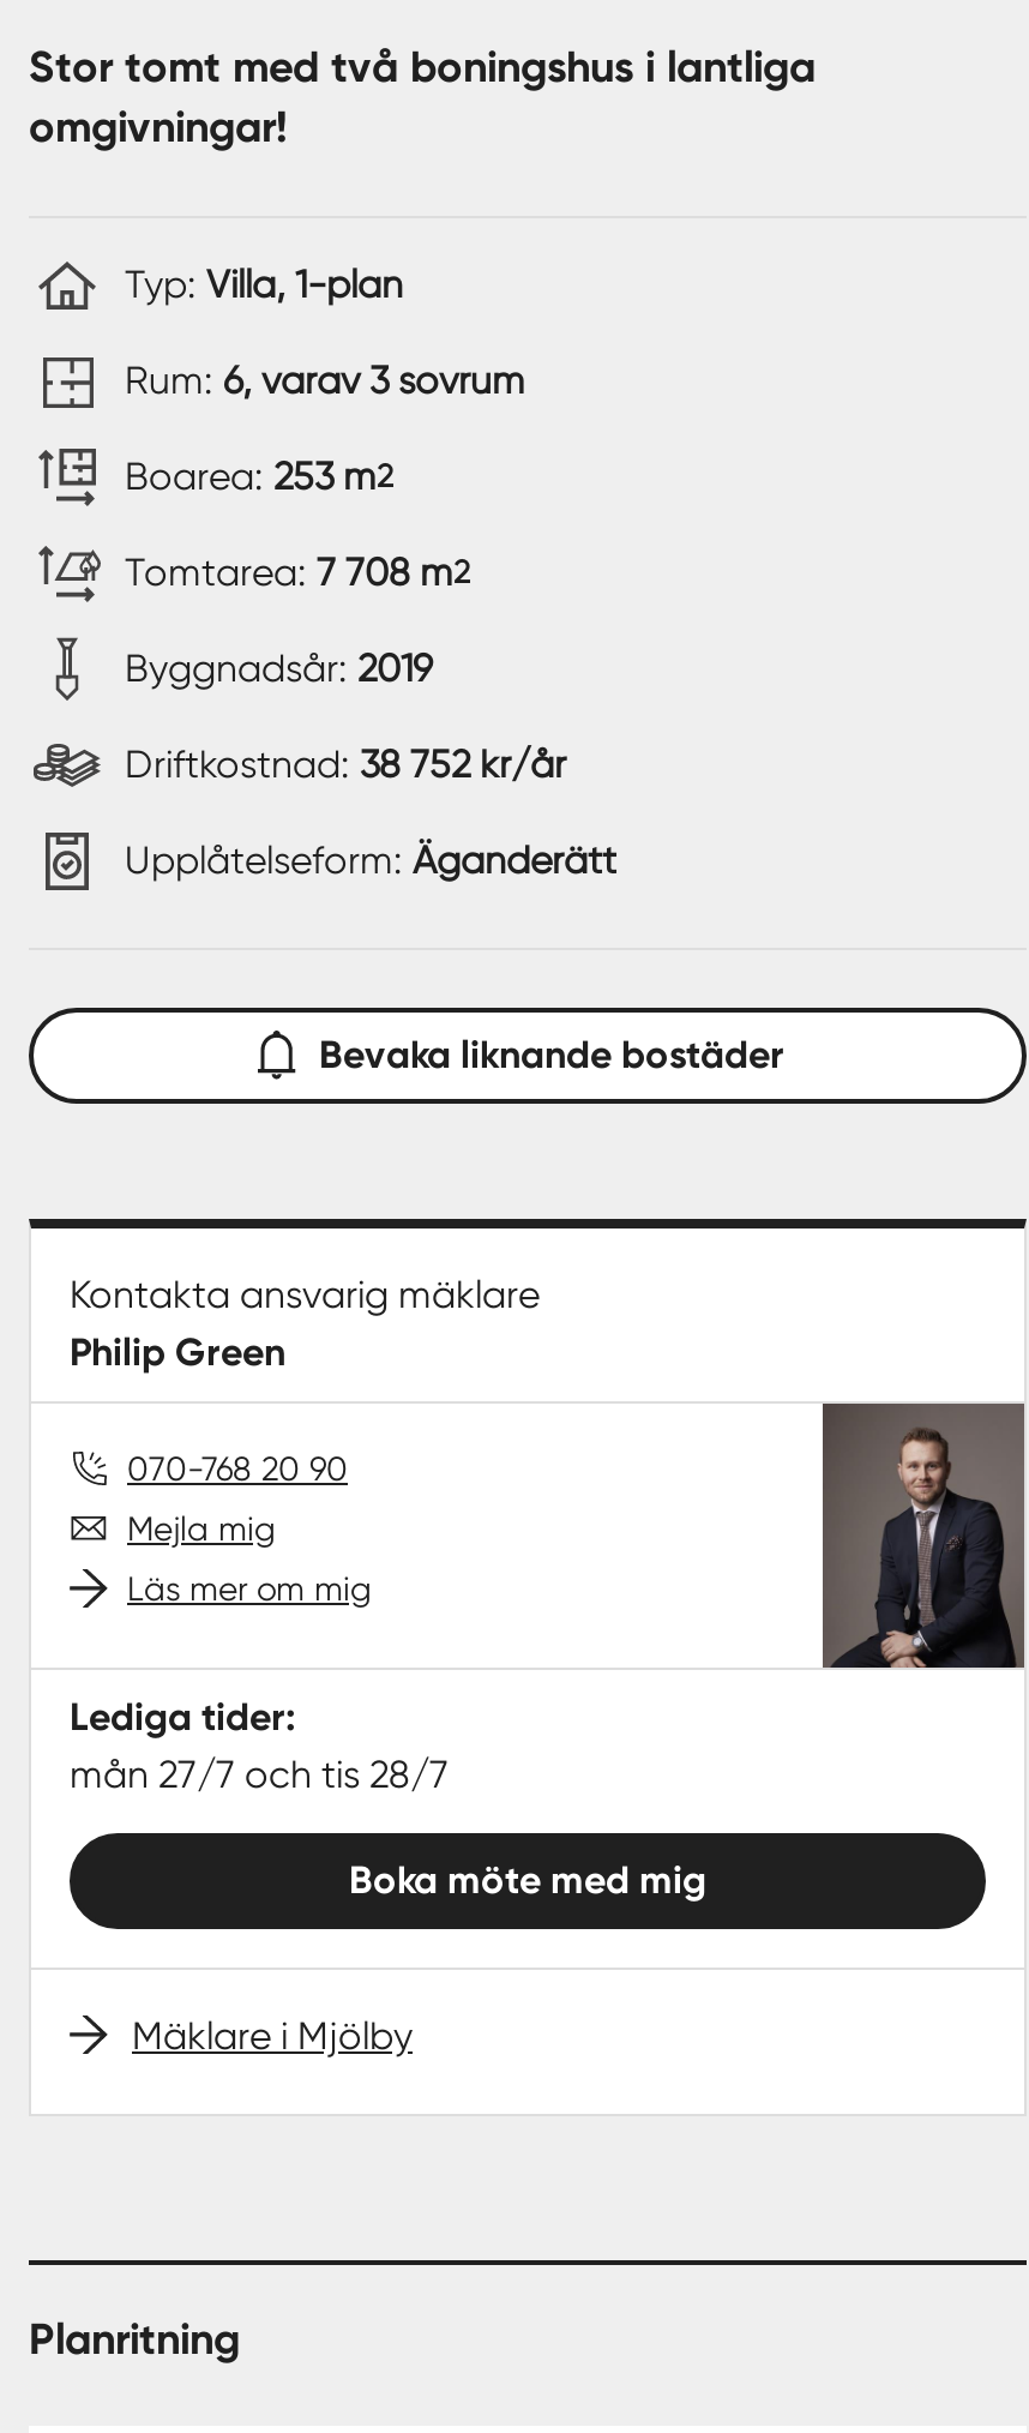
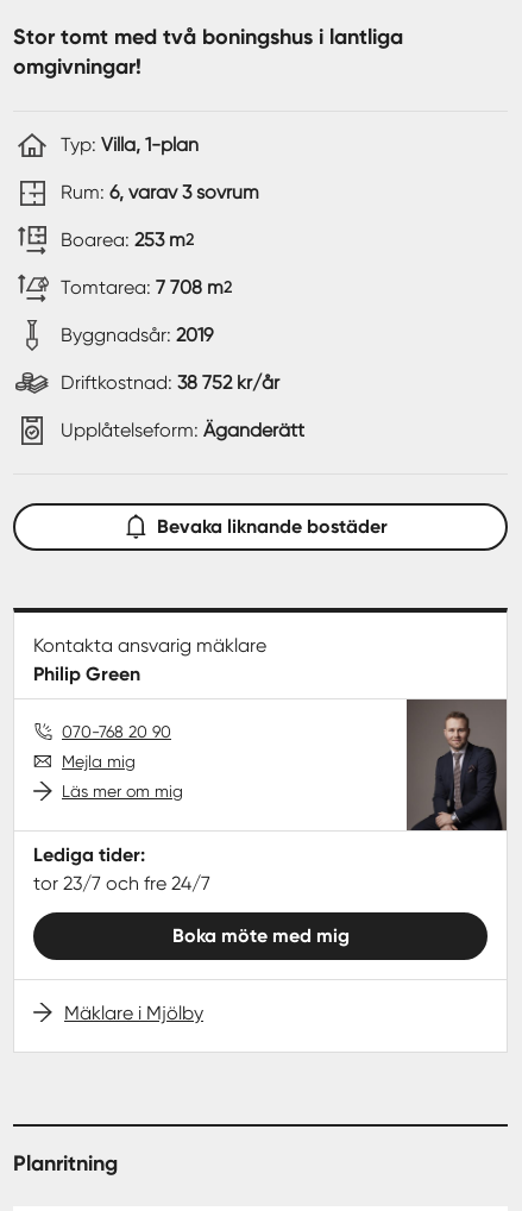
- mån 27/7 och tis 28/7
+ tor 23/7 och fre 24/7
